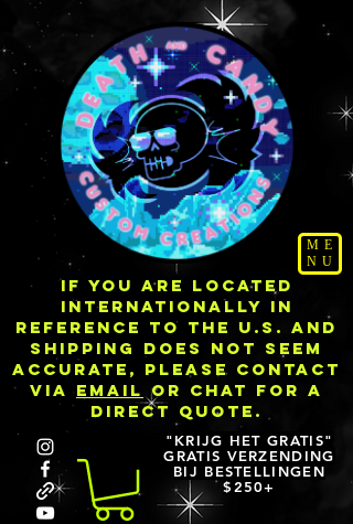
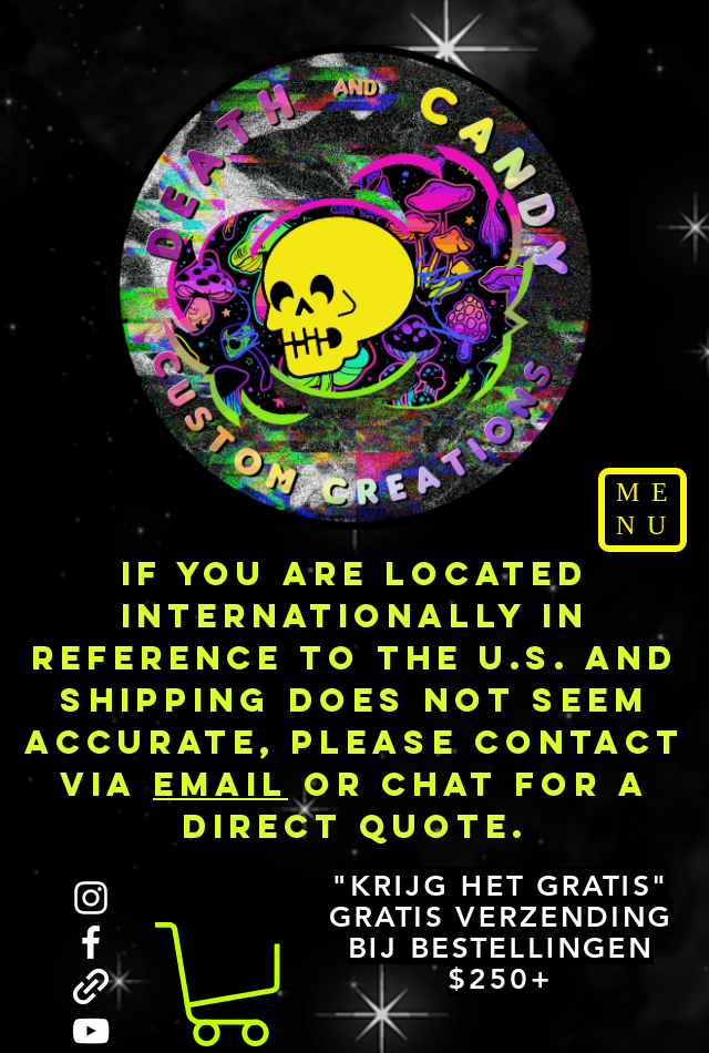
- [image]
+ [image]
